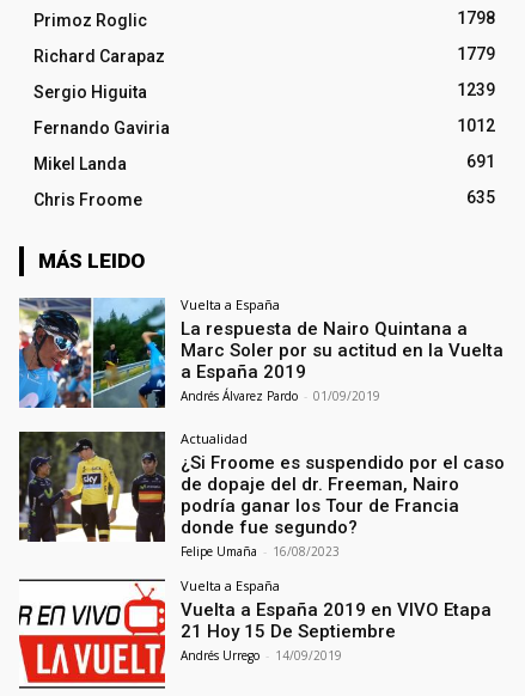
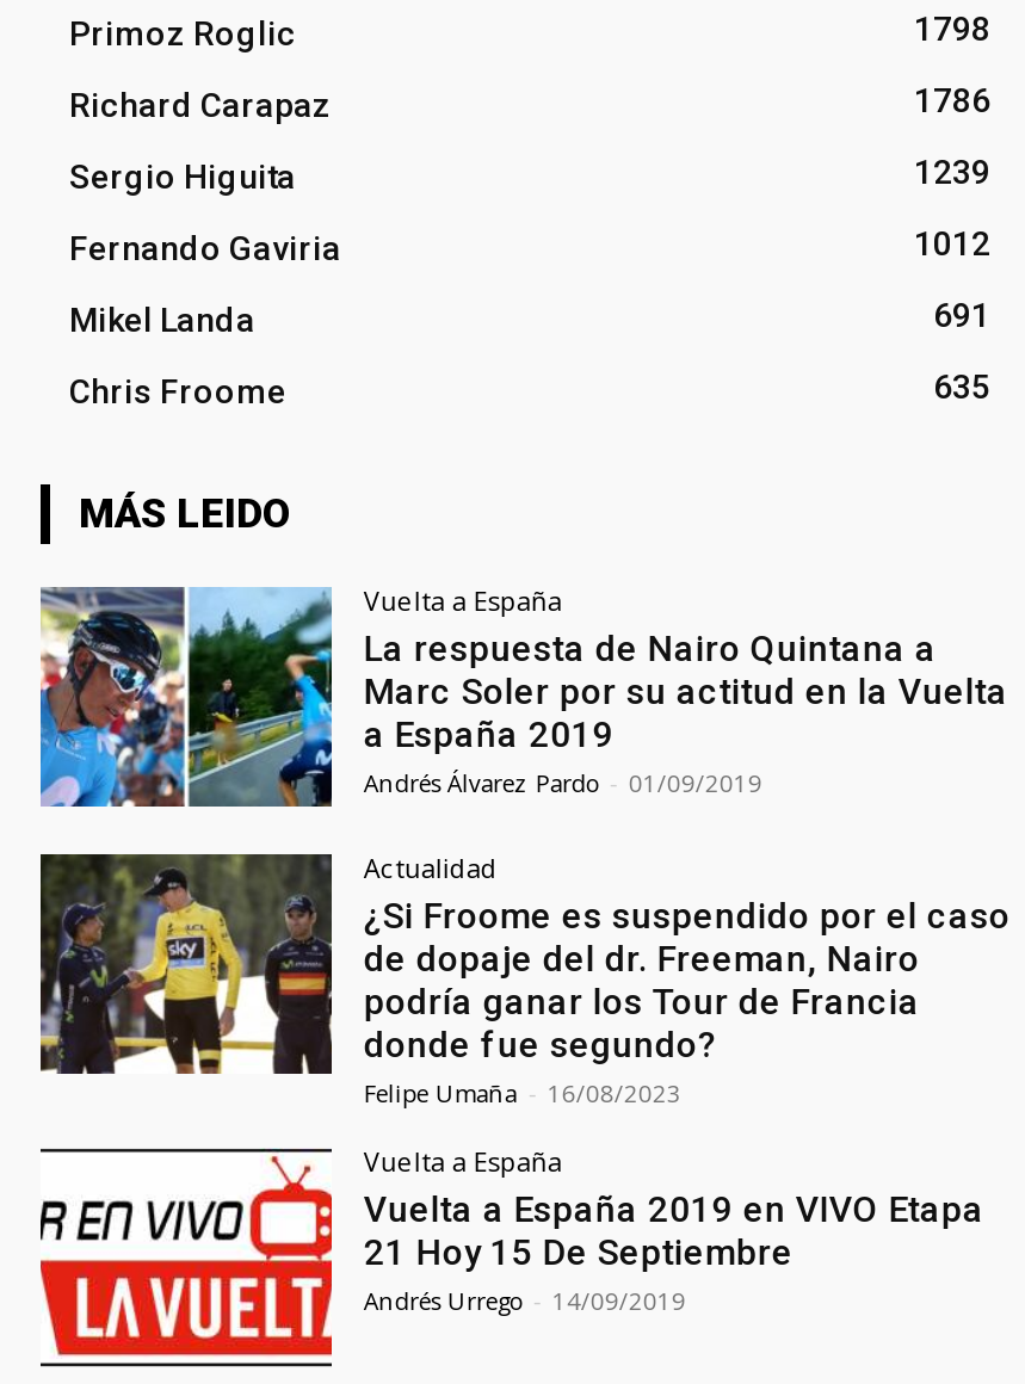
- 1779
+ 1786
